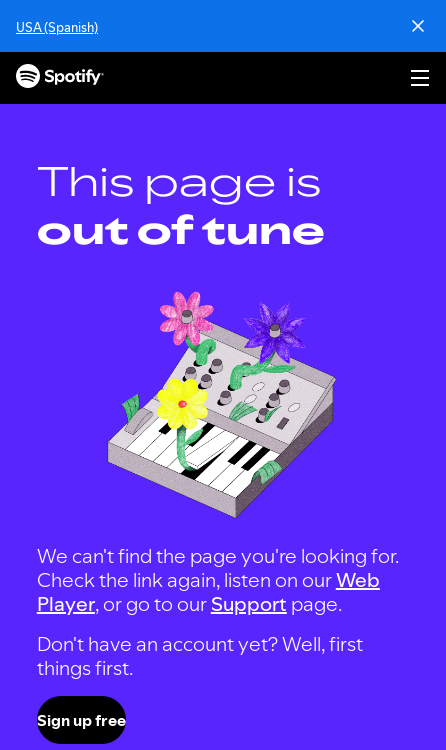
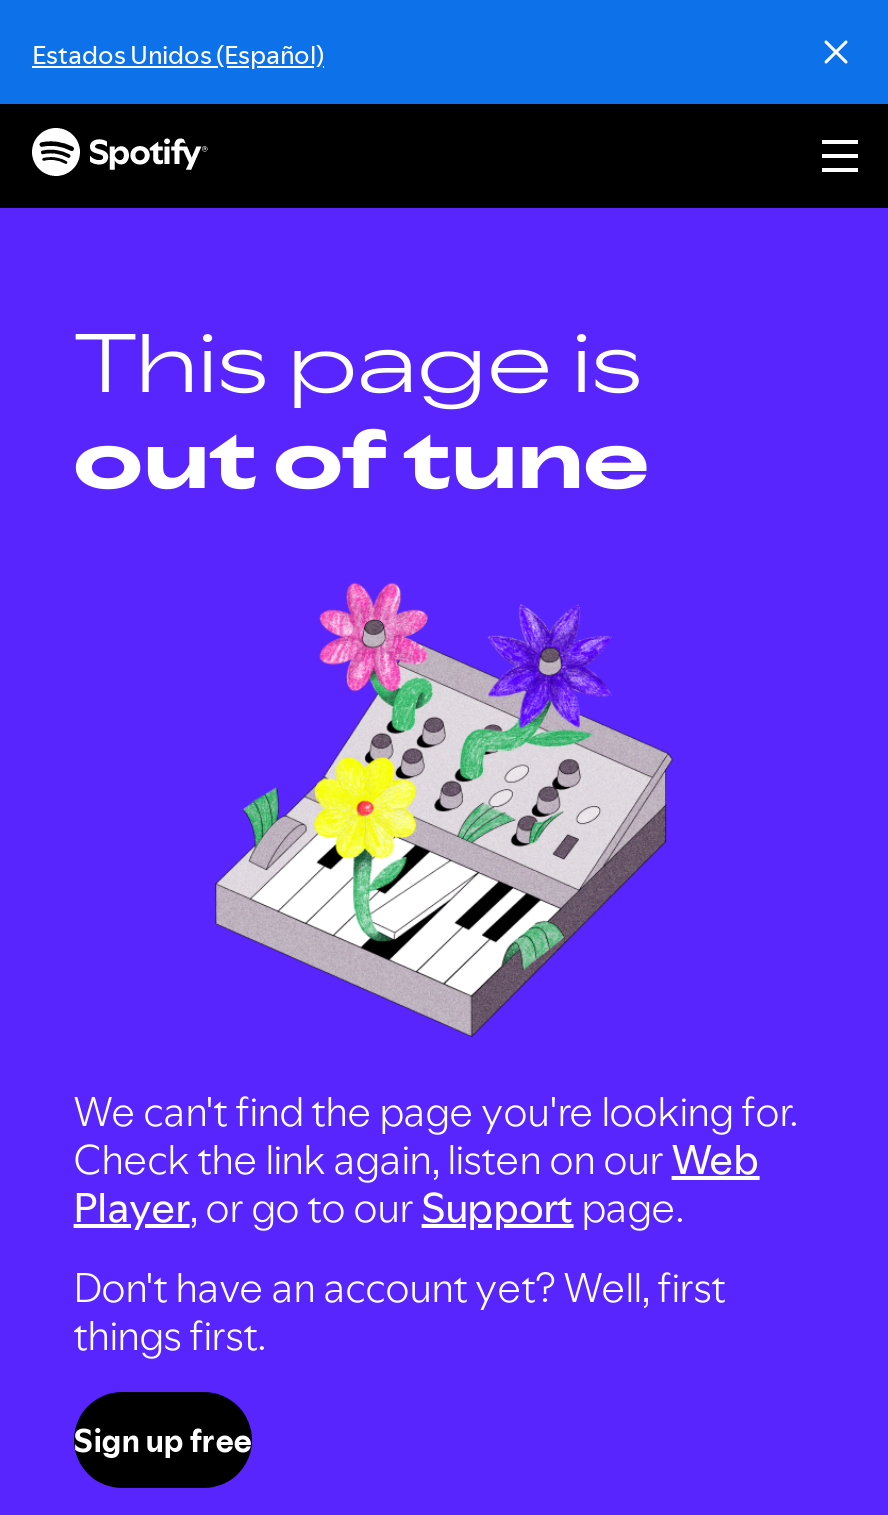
- USA (Spanish)
+ Estados Unidos (Español)
